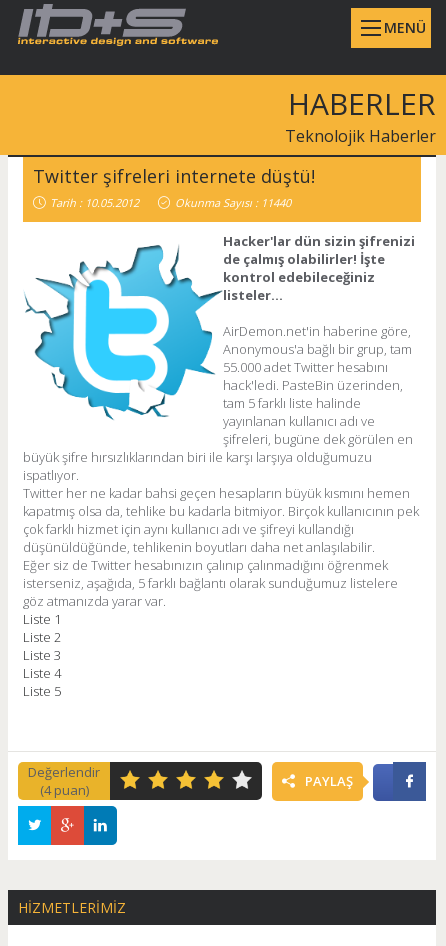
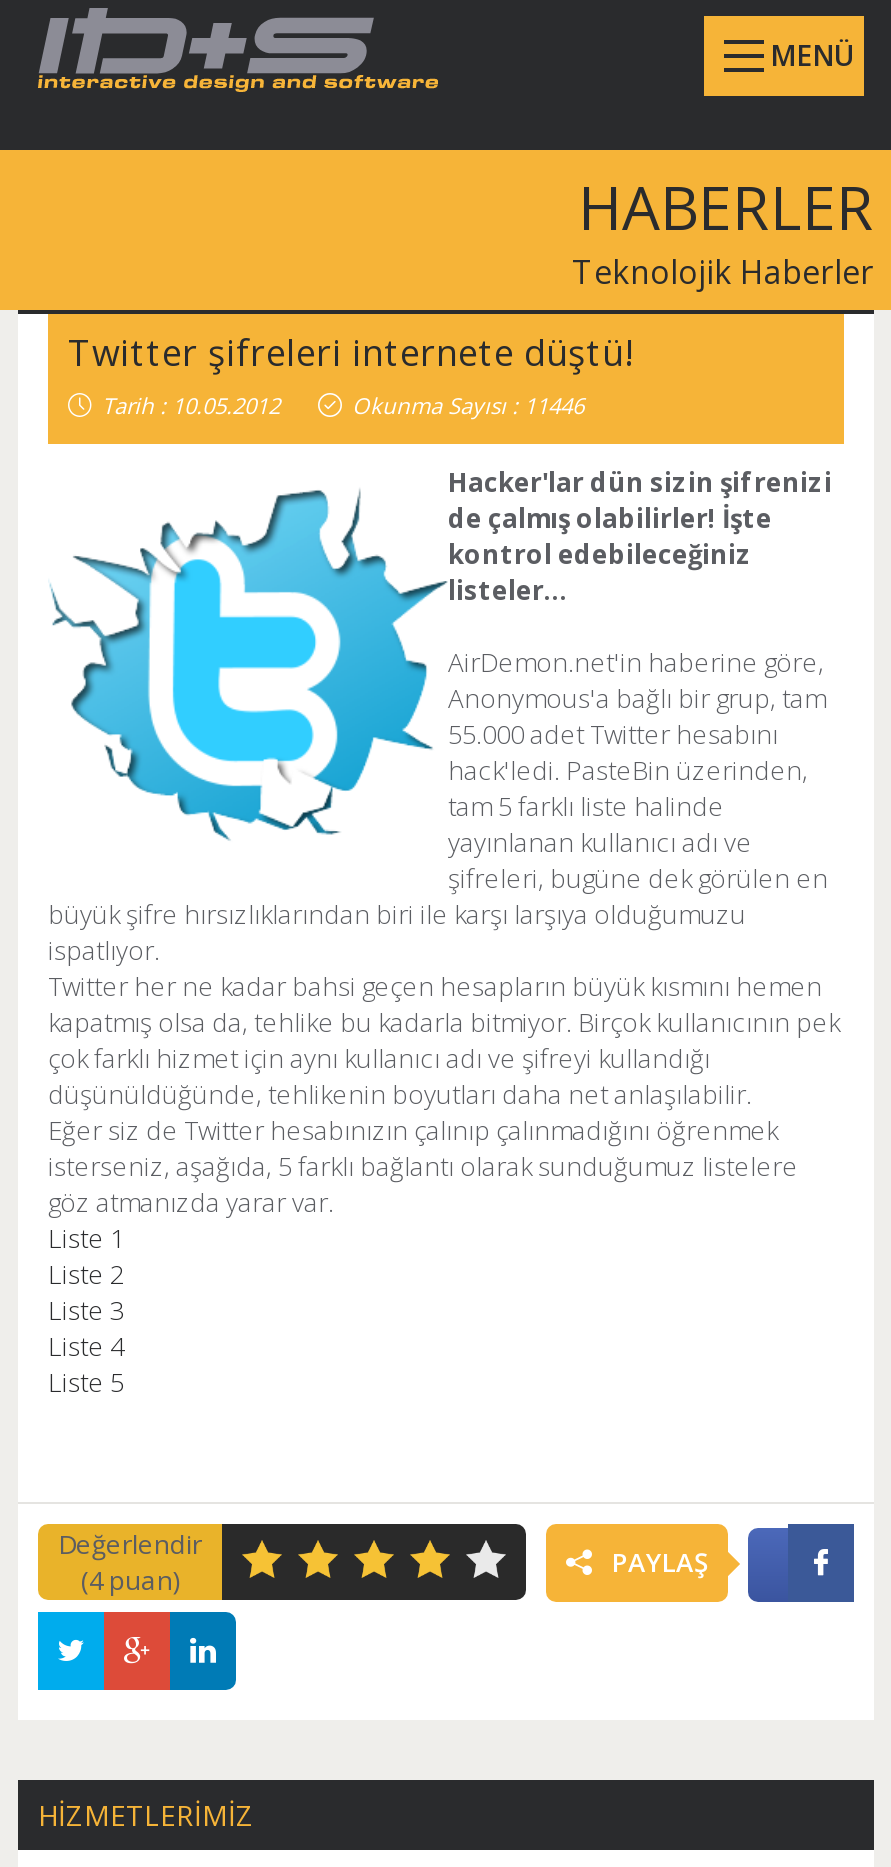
- Okunma Sayısı : 11440
+ Okunma Sayısı : 11446
